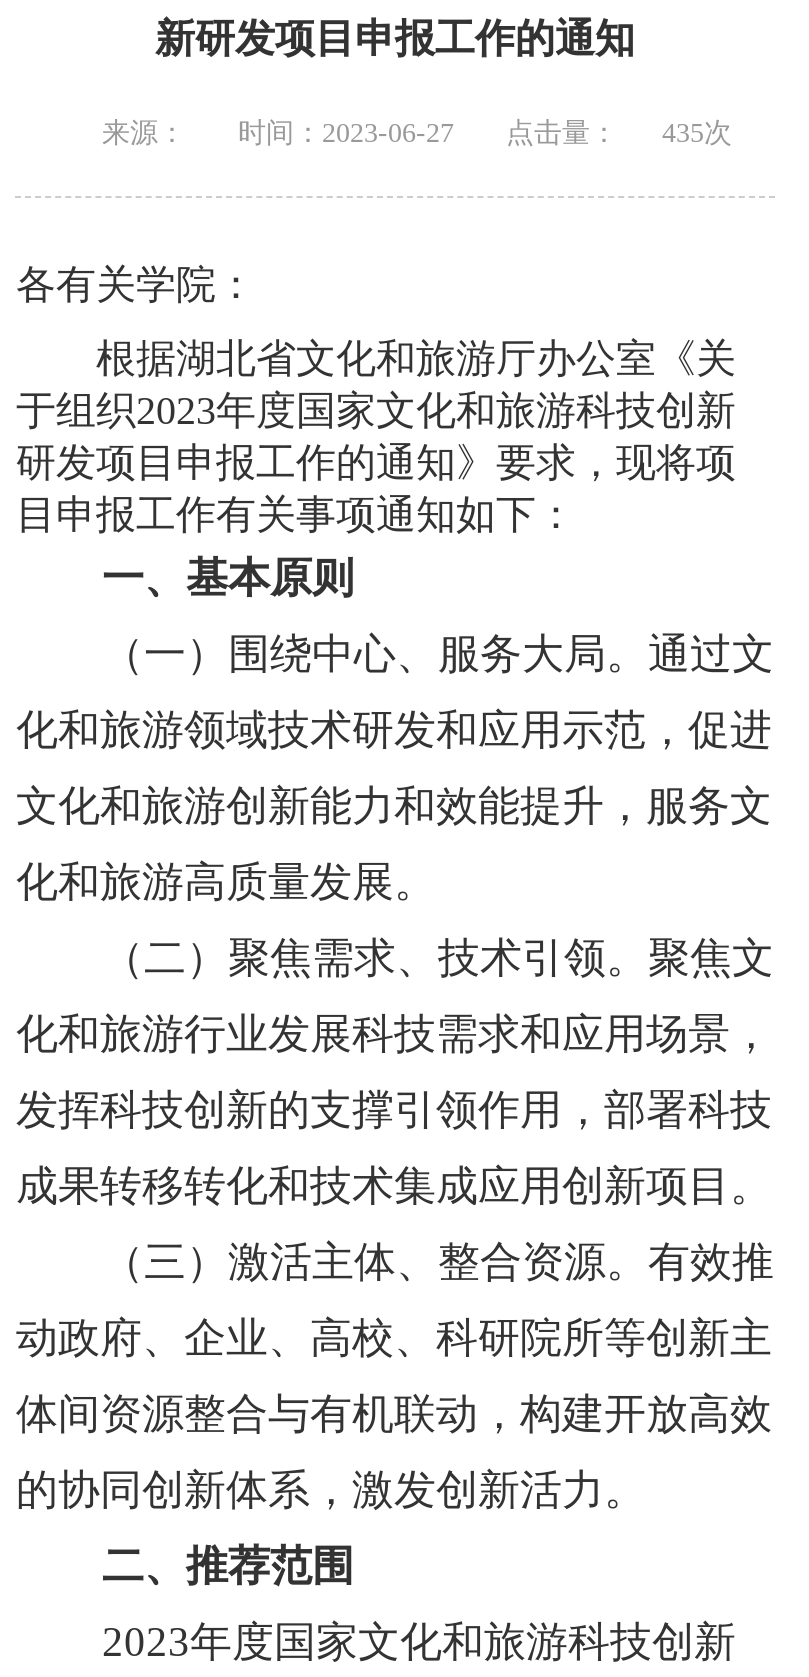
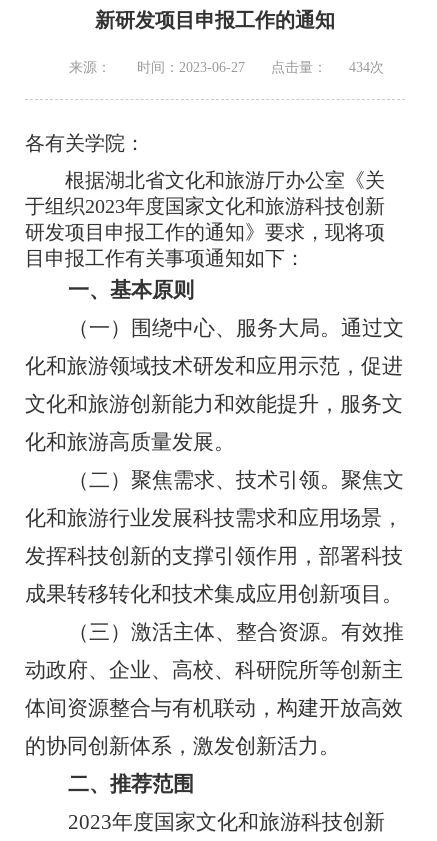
- 来源： 时间：2023-06-27 点击量： 435次
+ 来源： 时间：2023-06-27 点击量： 434次
